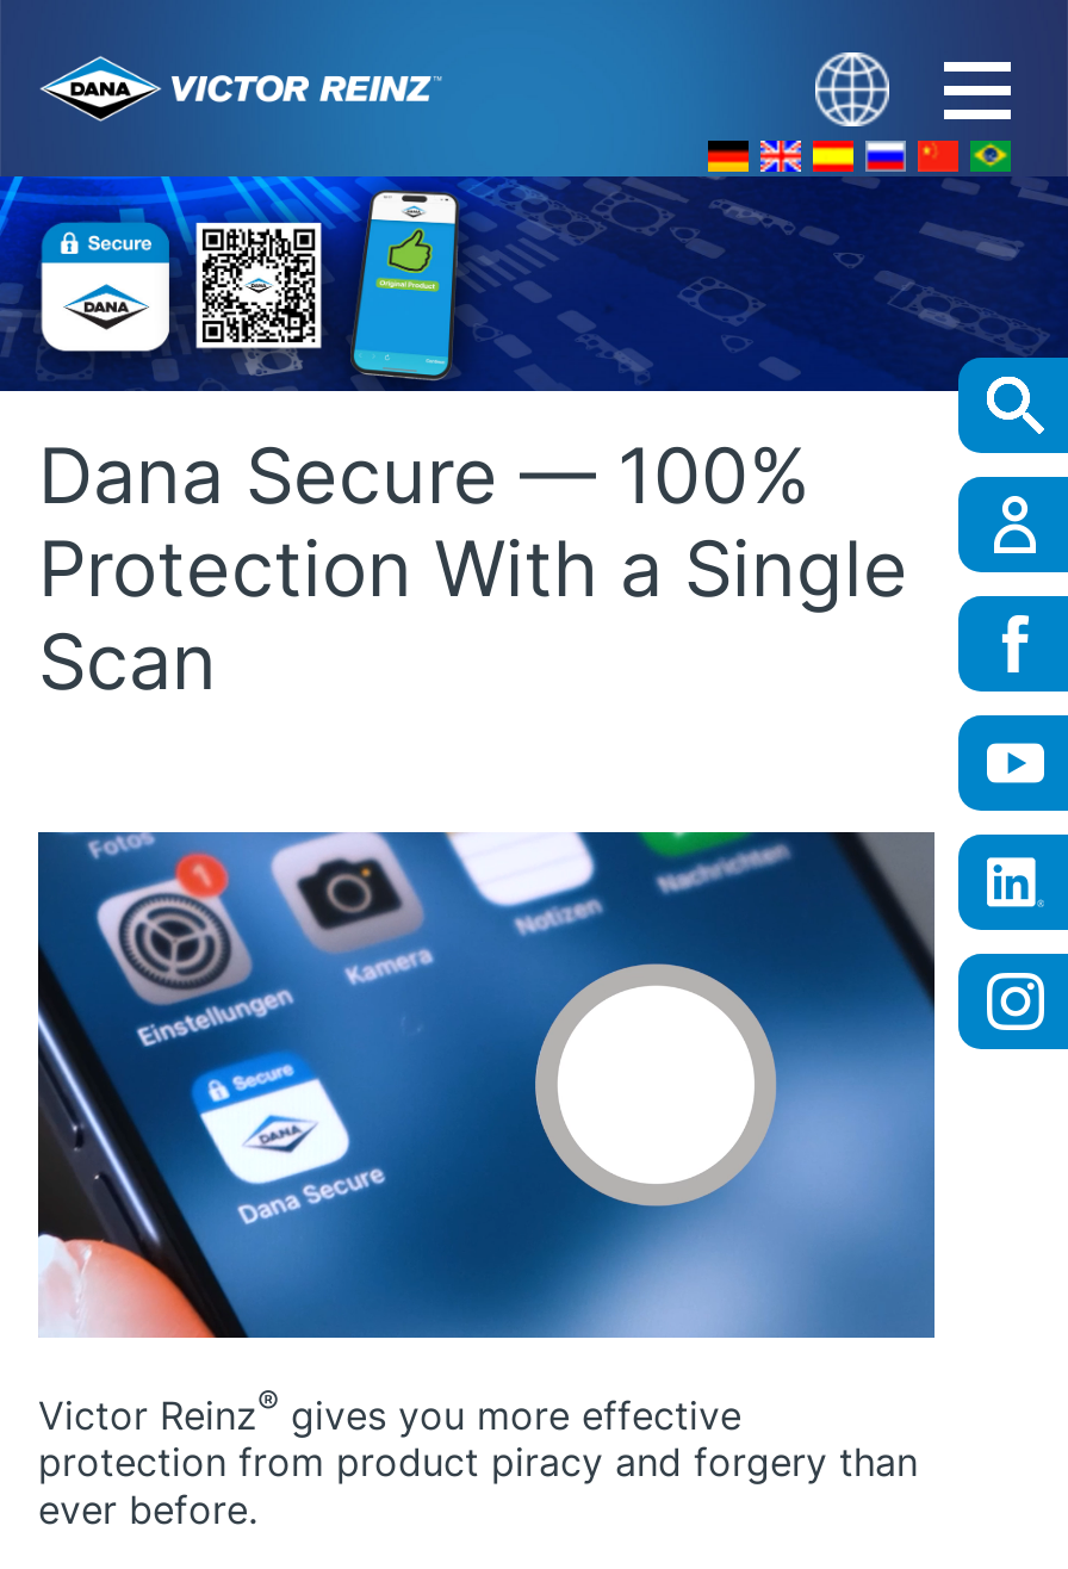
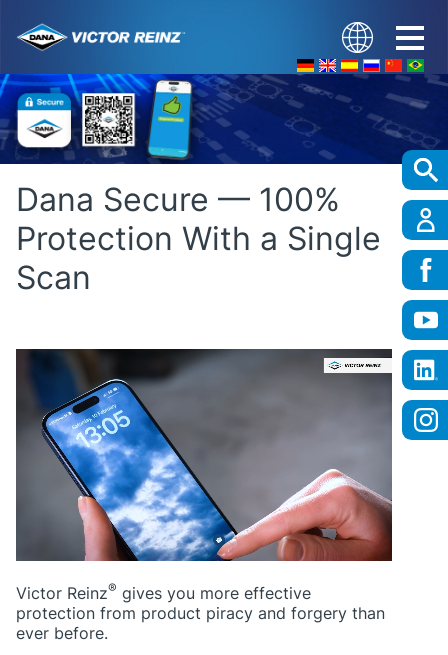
- [image]
+ [image]
